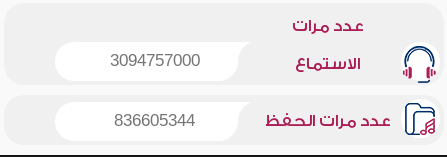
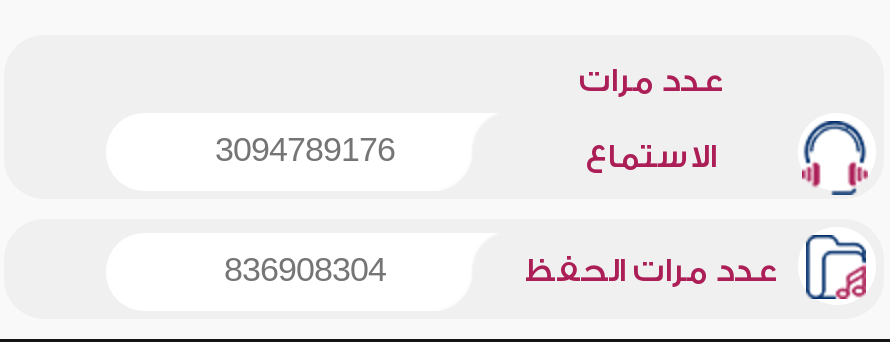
- 3094757000
+ 3094789176

- 836605344
+ 836908304
